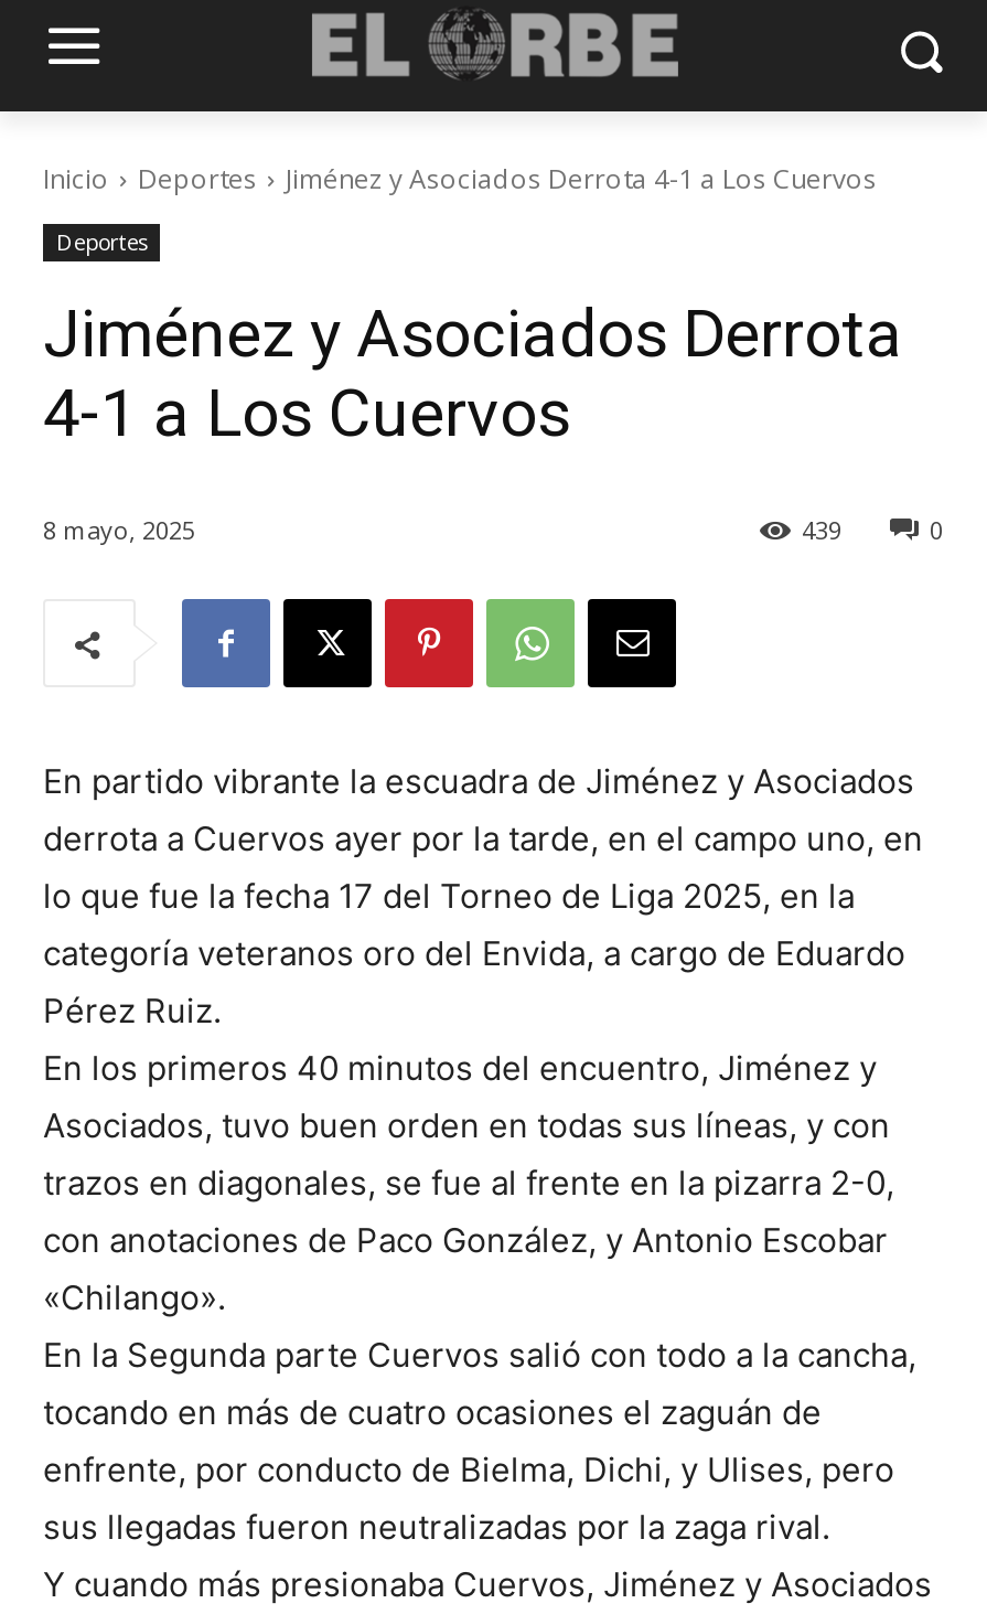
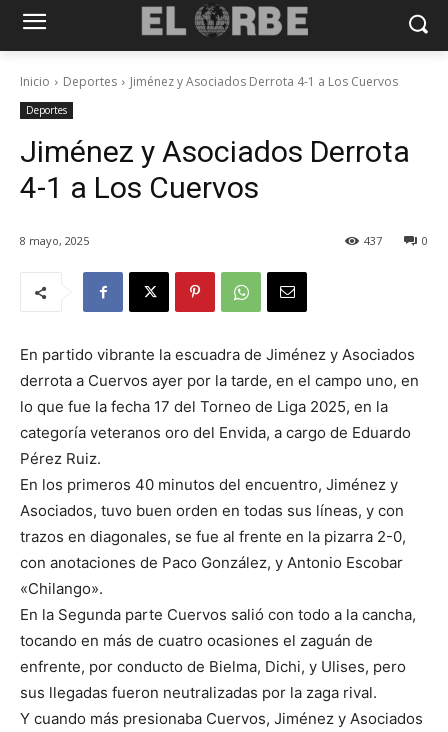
- 439
+ 437
